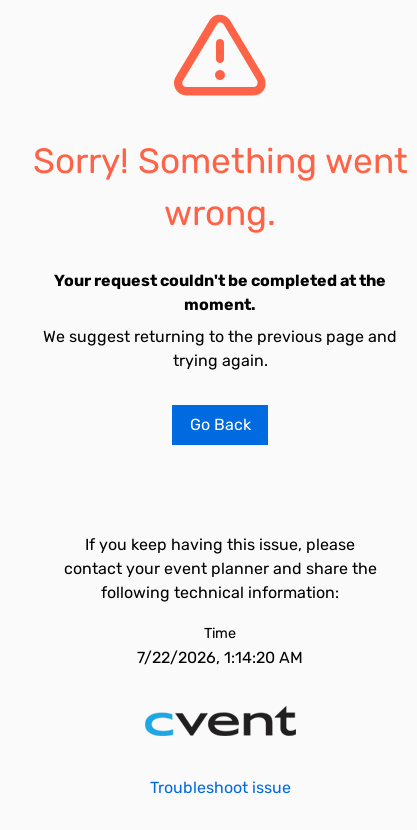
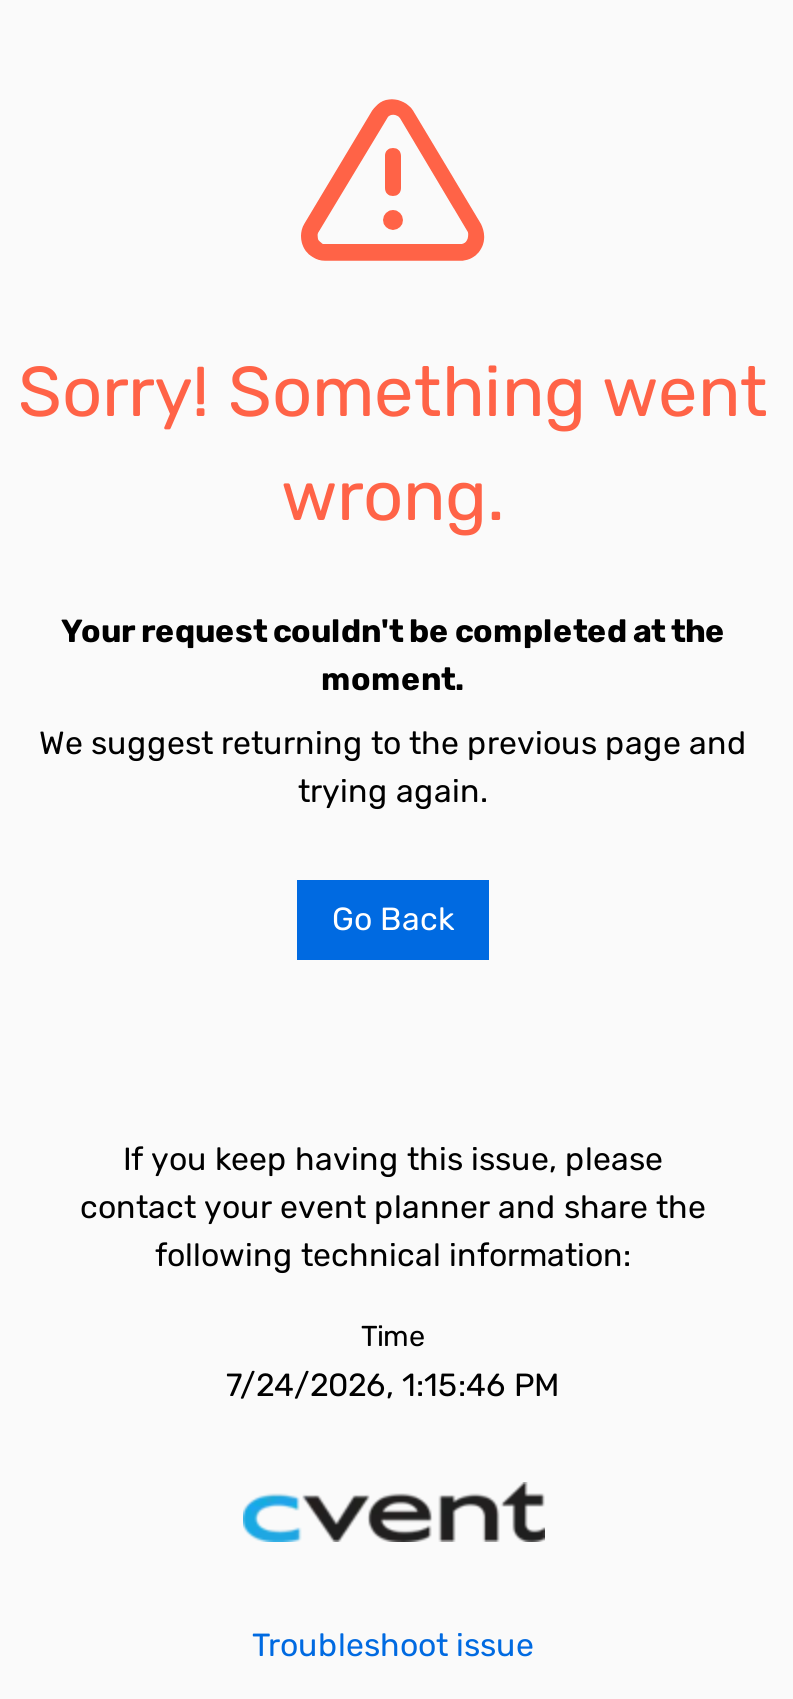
- 7/22/2026, 1:14:20 AM
+ 7/24/2026, 1:15:46 PM
